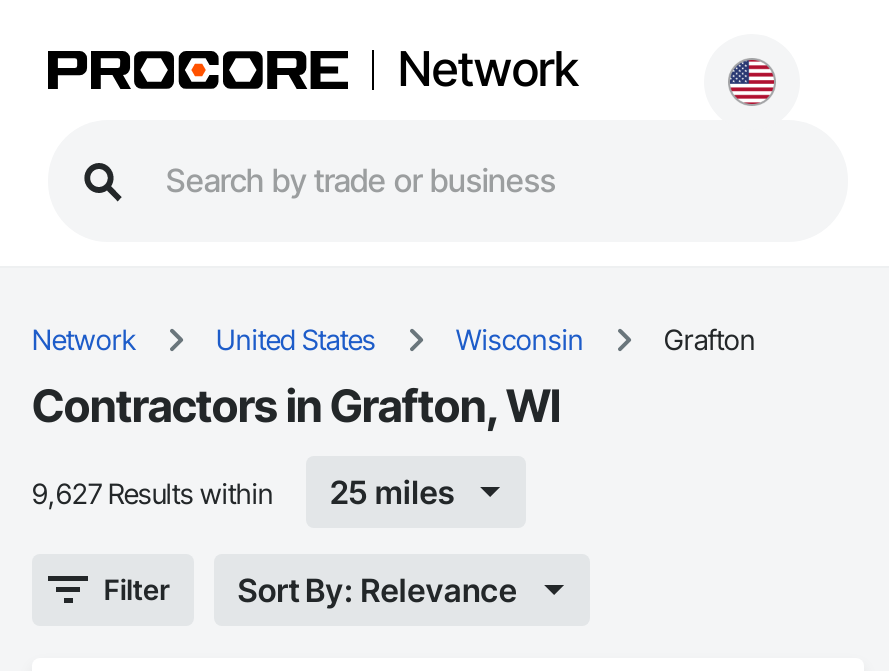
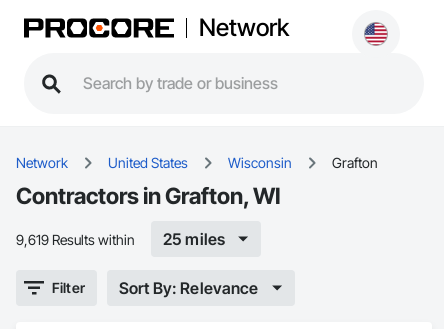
- 9,627 Results within
+ 9,619 Results within
